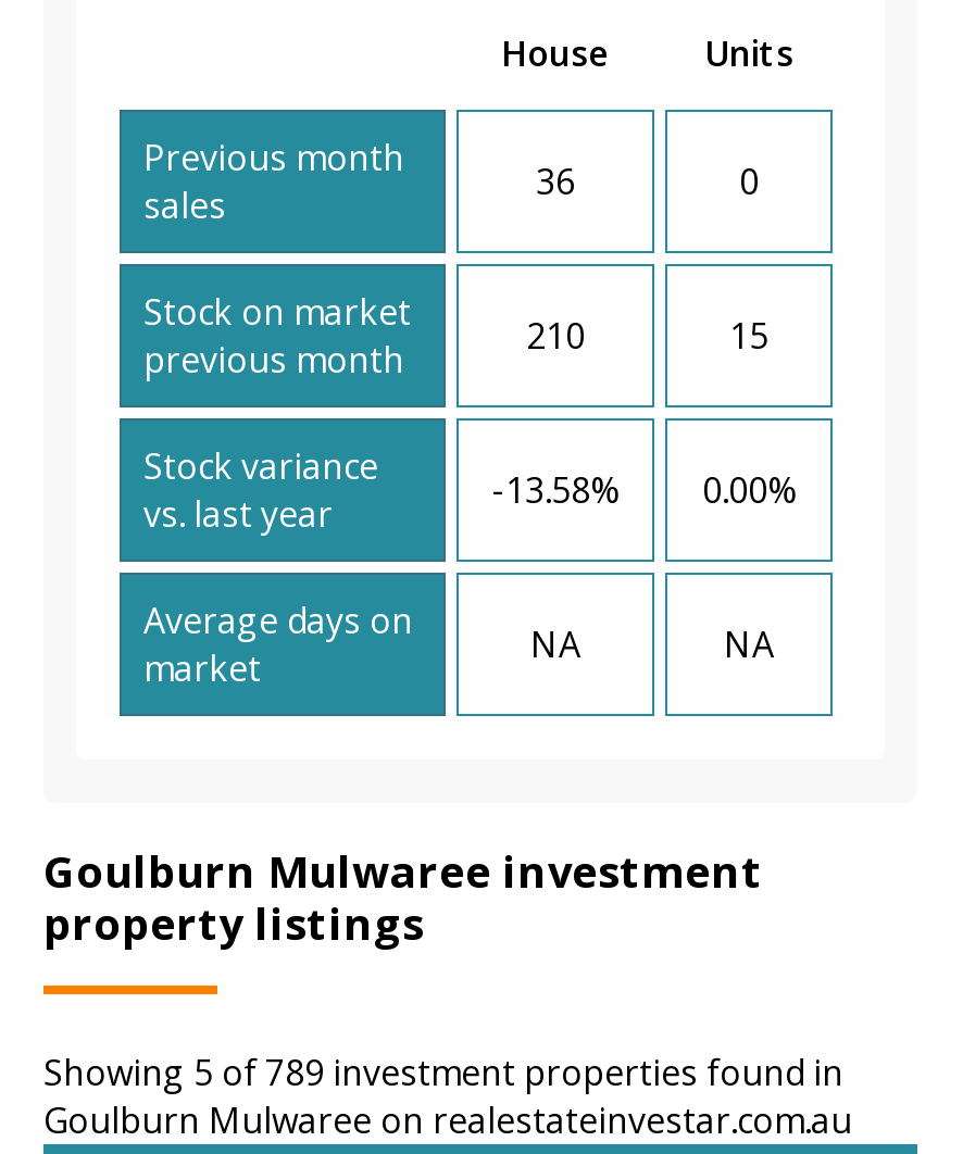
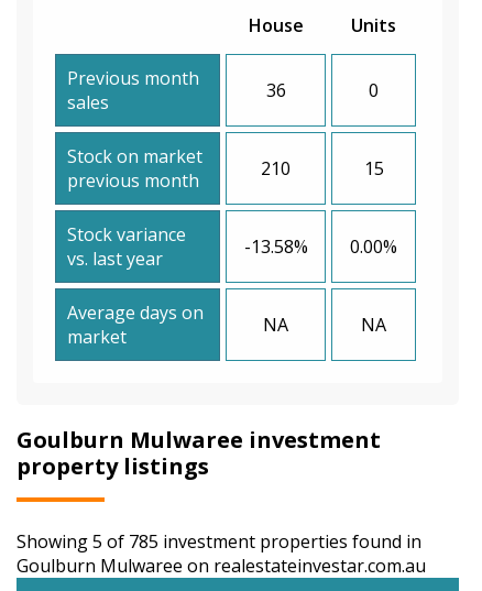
- Showing 5 of 789 investment properties found in
+ Showing 5 of 785 investment properties found in
